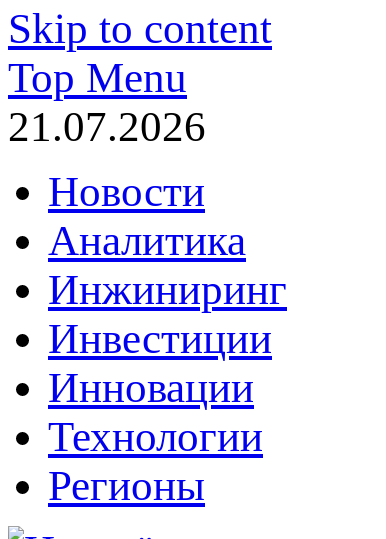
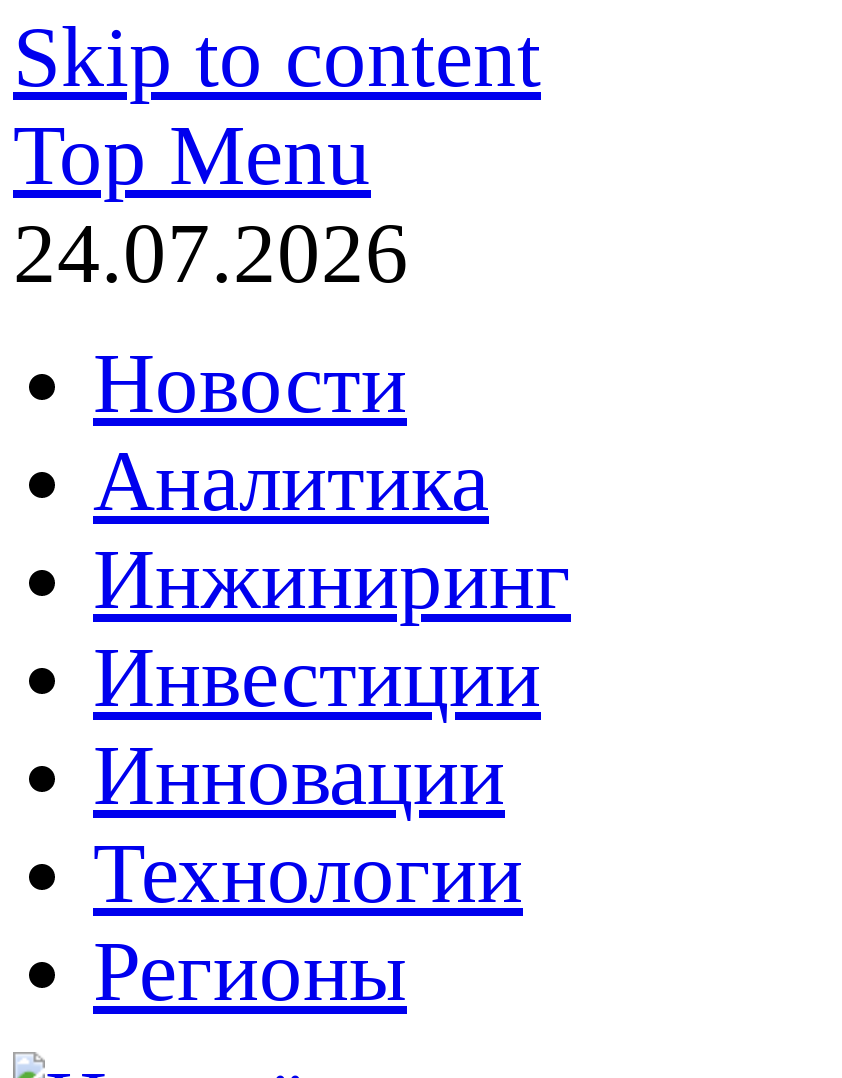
- 21.07.2026
+ 24.07.2026
